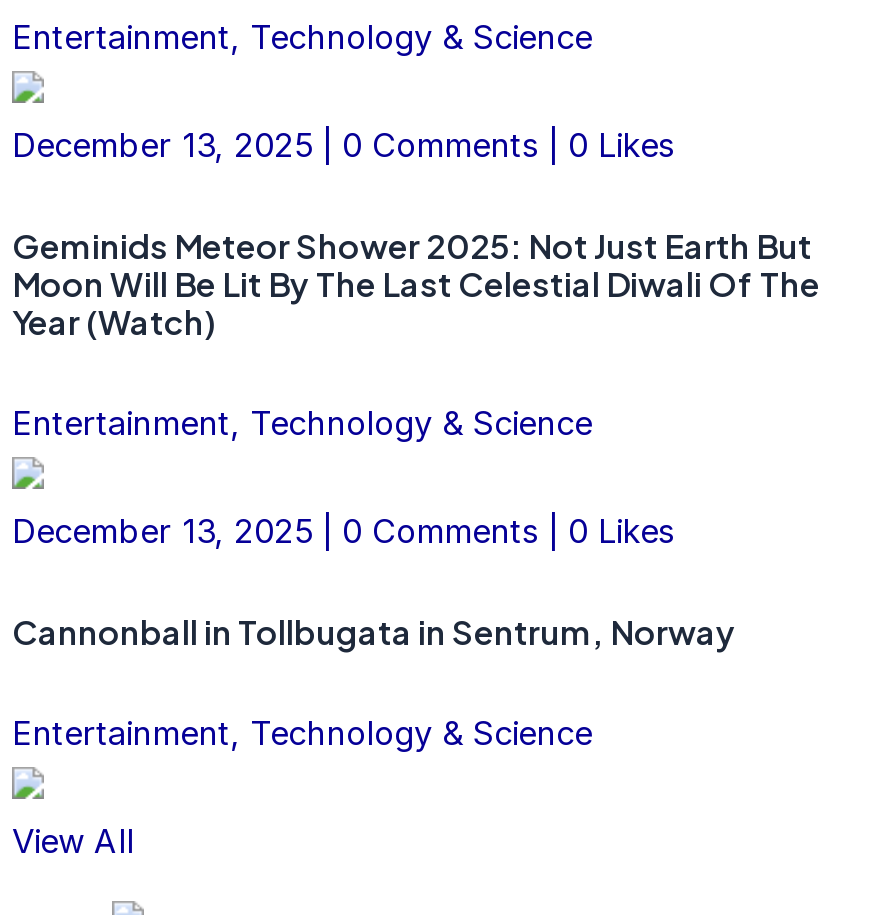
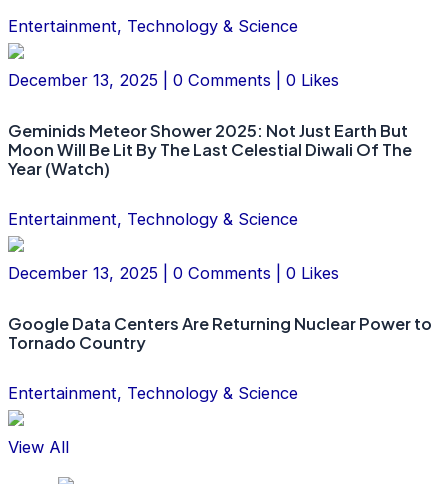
- Cannonball in Tollbugata in Sentrum, Norway
+ Google Data Centers Are Returning Nuclear Power to
+ Tornado Country
